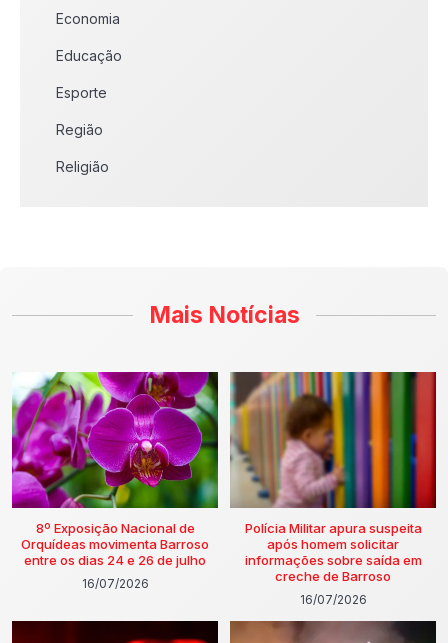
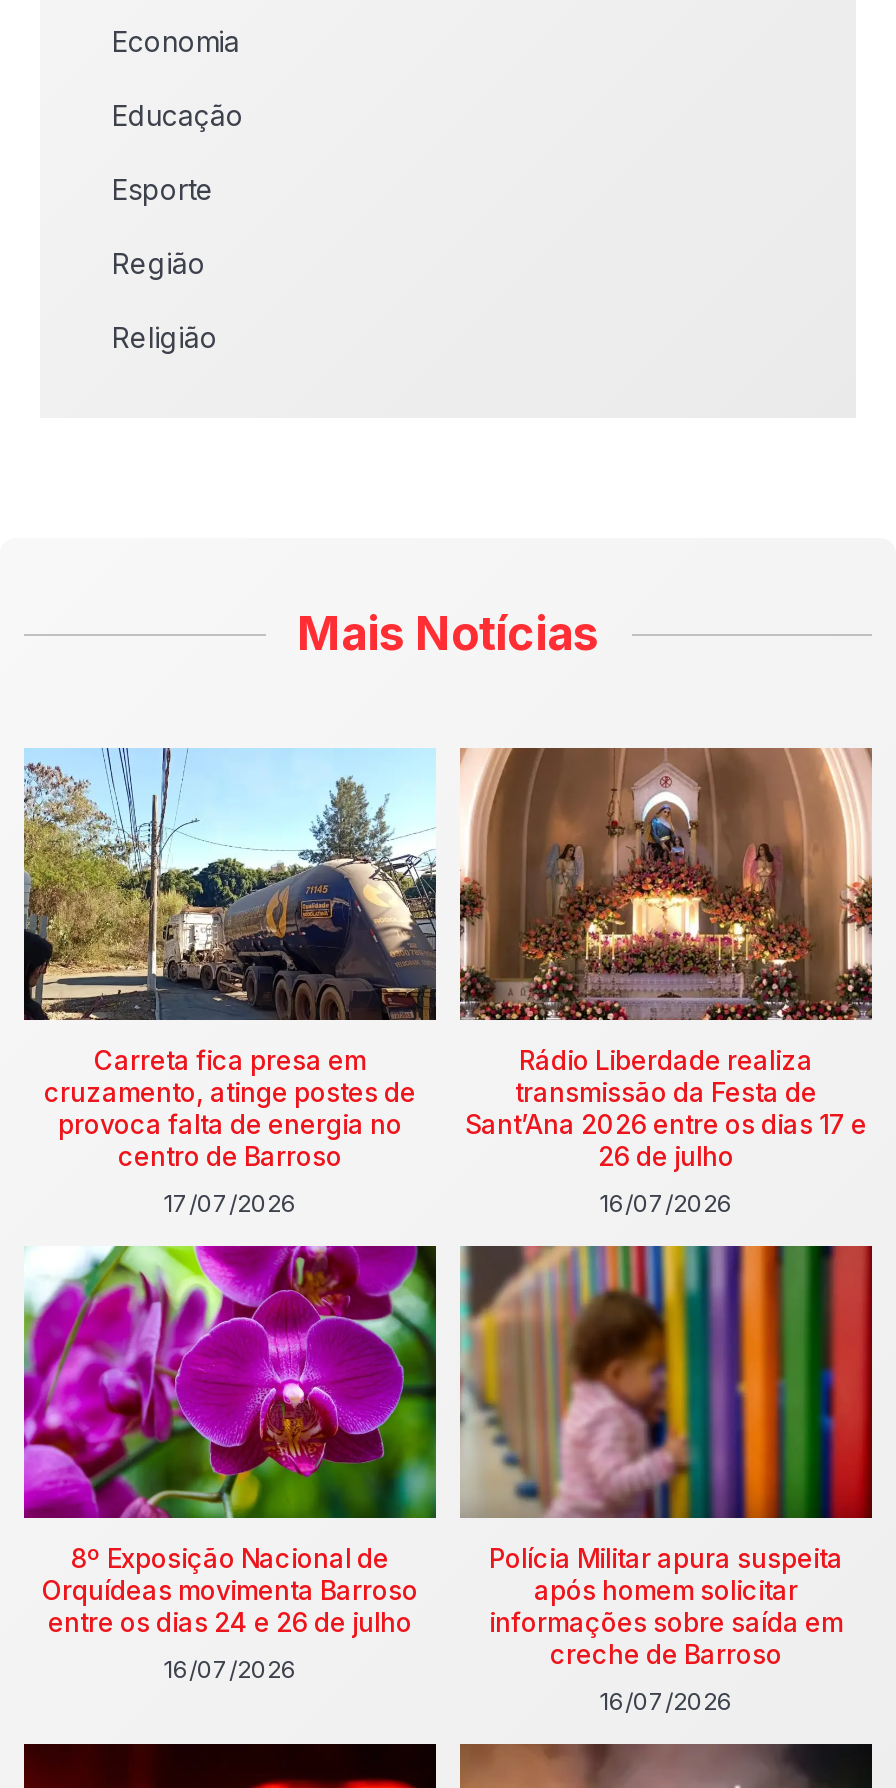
+ [image]
+ Carreta fica presa em
+ cruzamento, atinge postes de
+ provoca falta de energia no
+ centro de Barroso
+ 17/07/2026

+ [image]
+ Rádio Liberdade realiza
+ transmissão da Festa de
+ Sant’Ana 2026 entre os dias 17 e
+ 26 de julho
+ 16/07/2026
